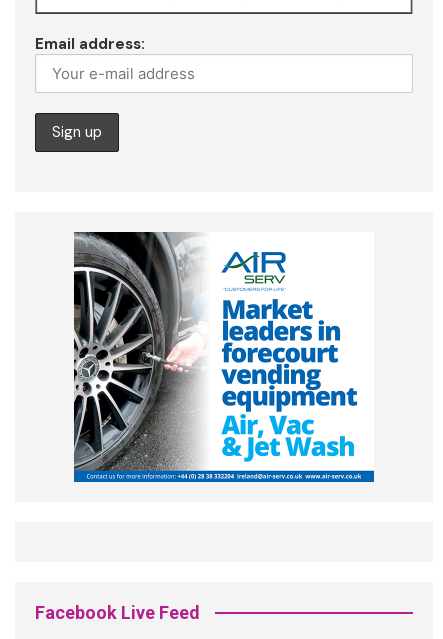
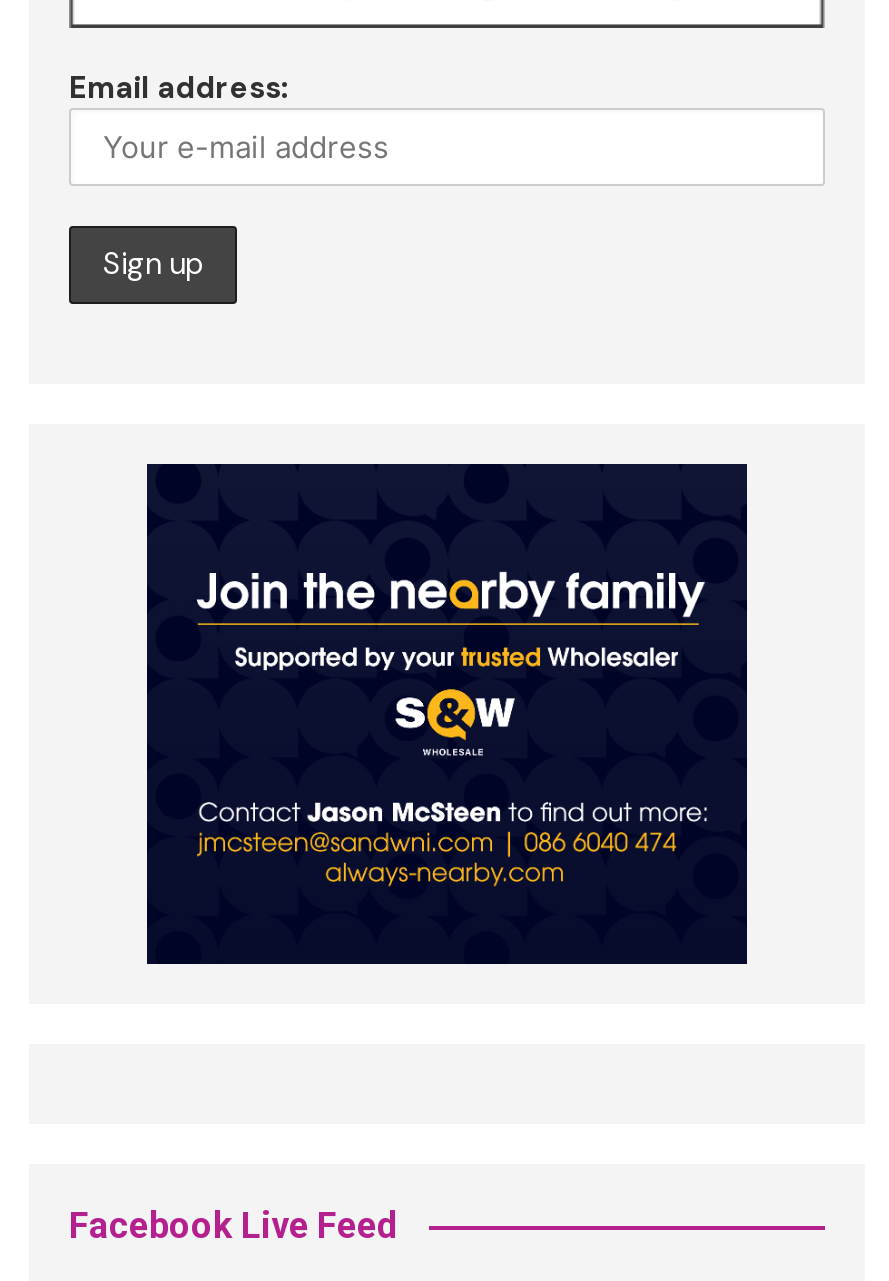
- [image]
+ [image]
